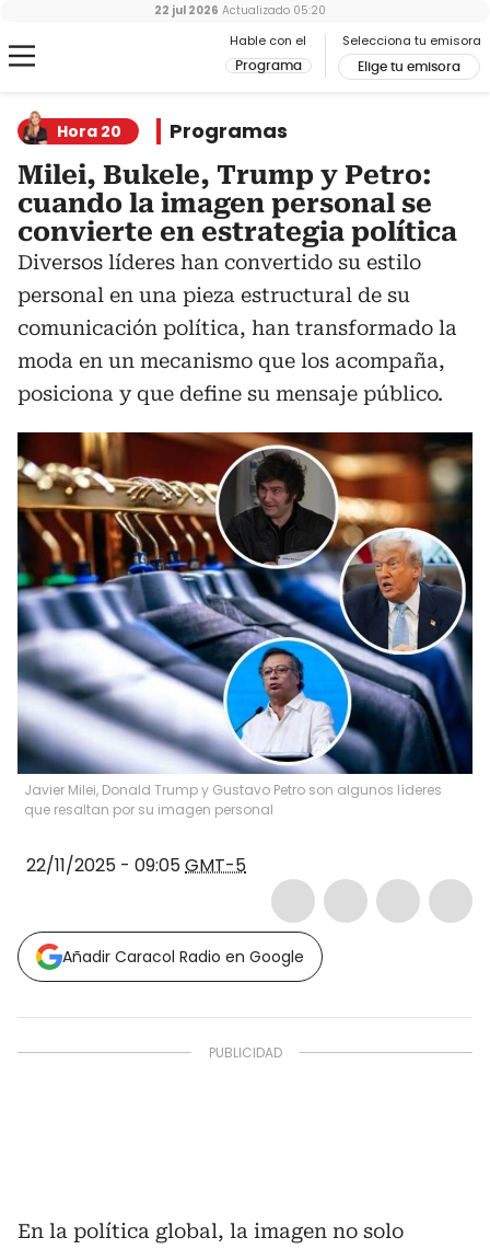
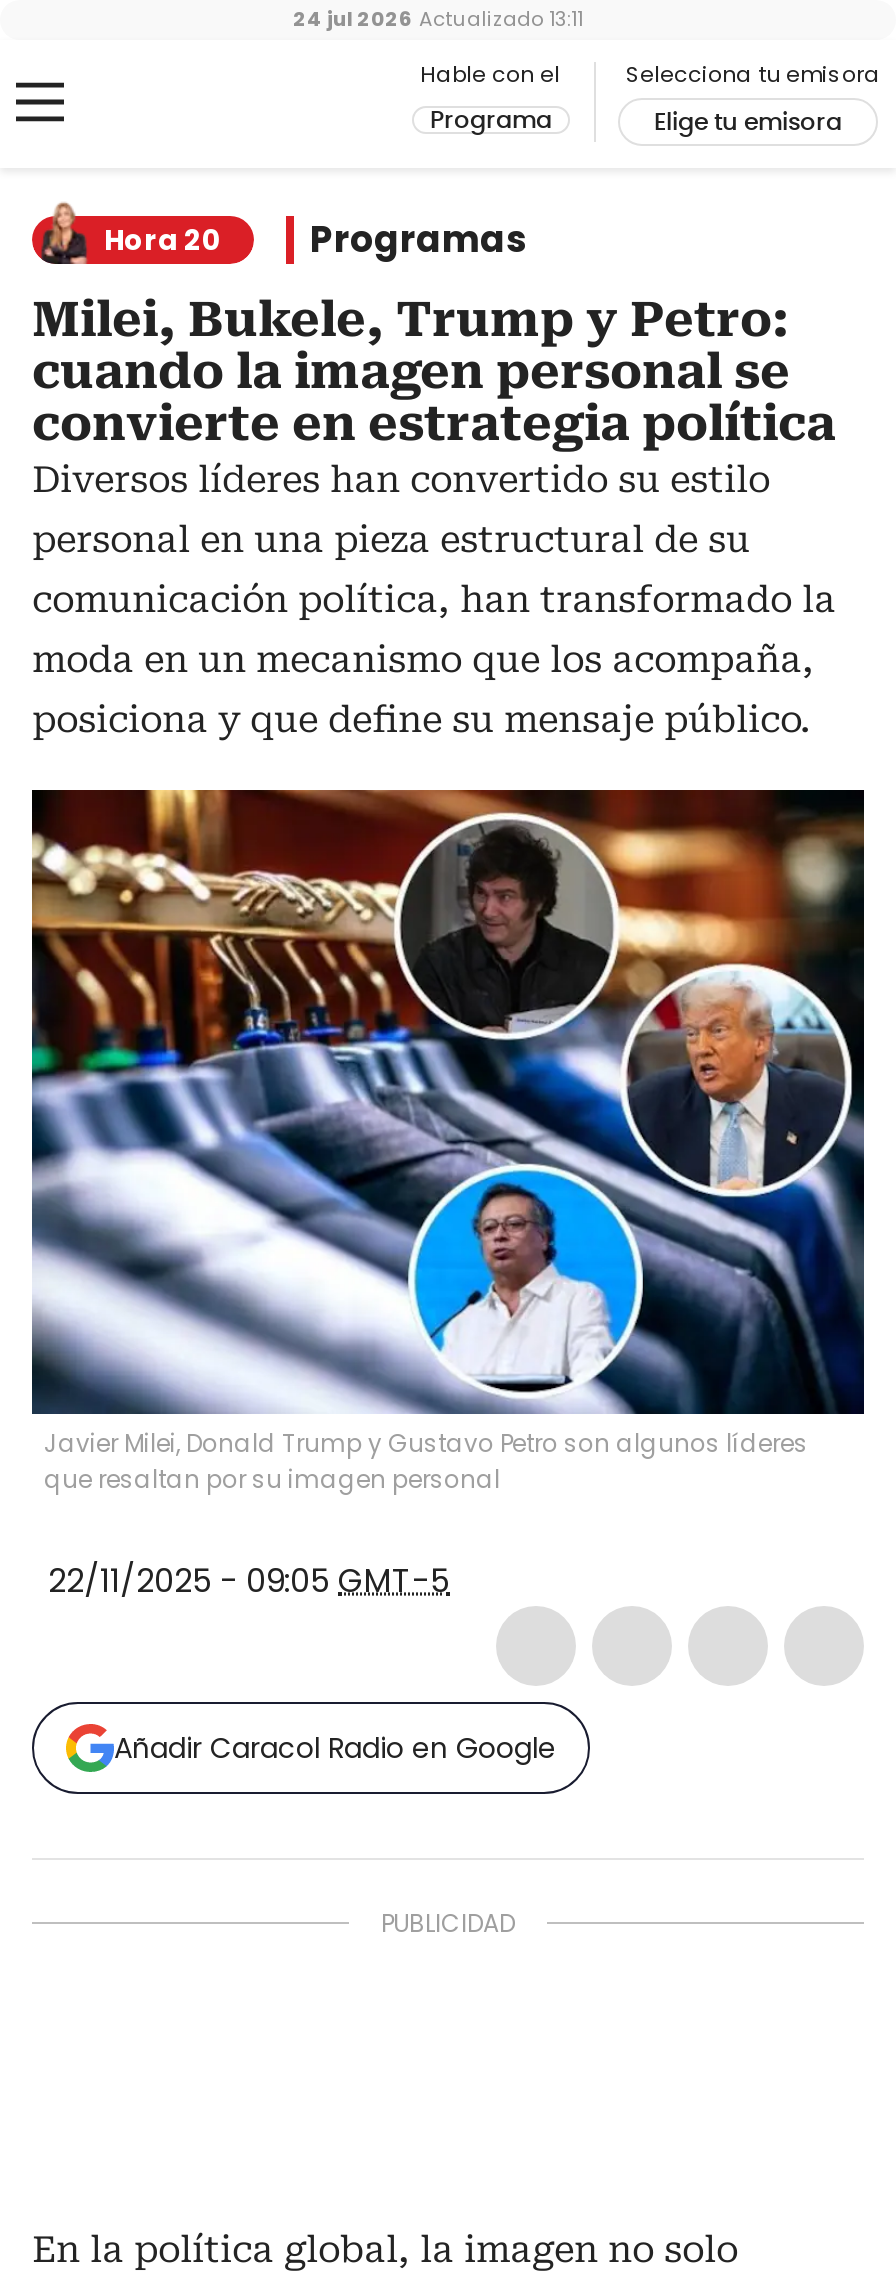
- 22 jul 2026 Actualizado 05:20
+ 24 jul 2026 Actualizado 13:11
